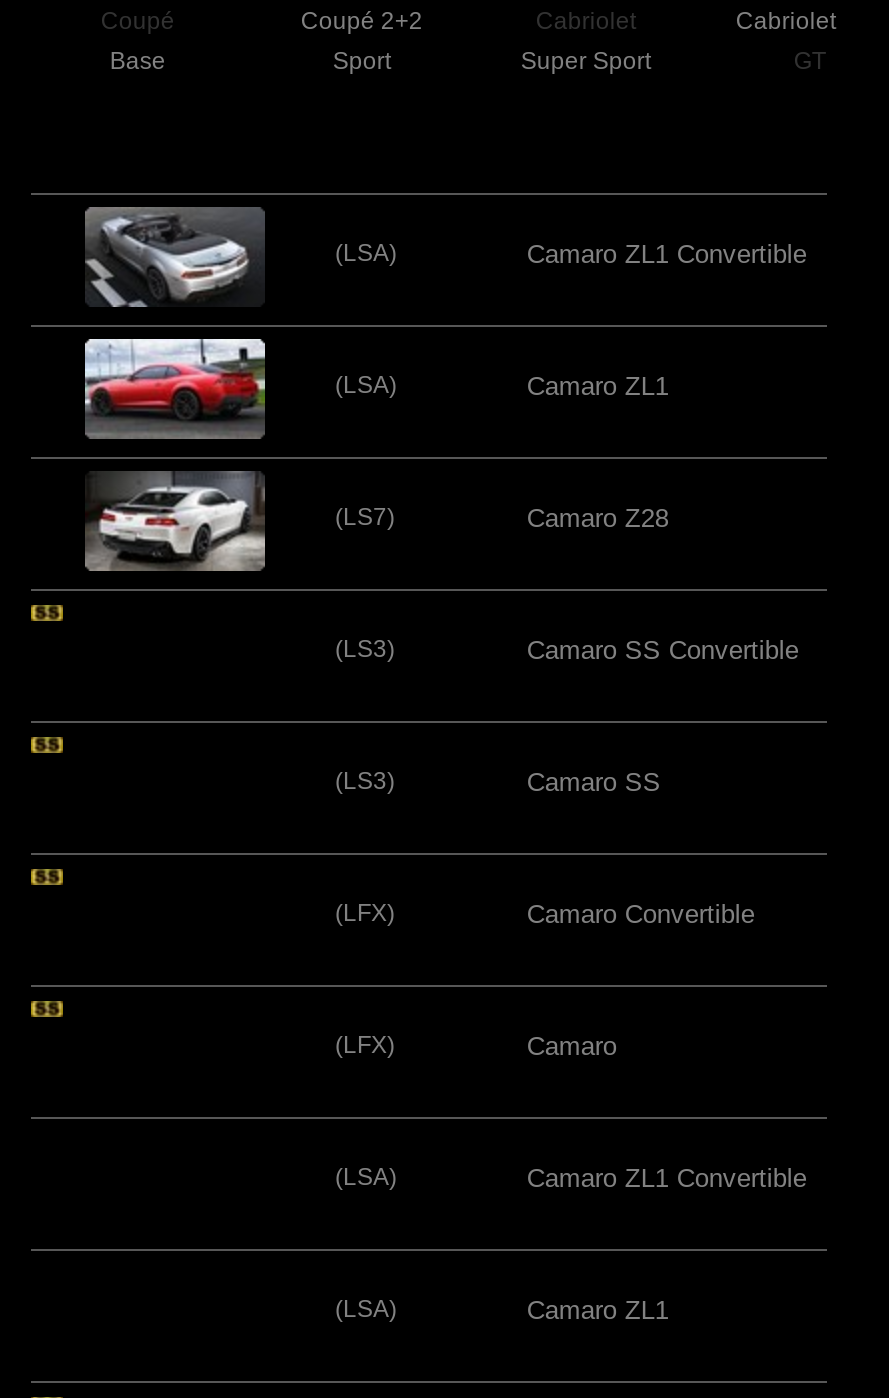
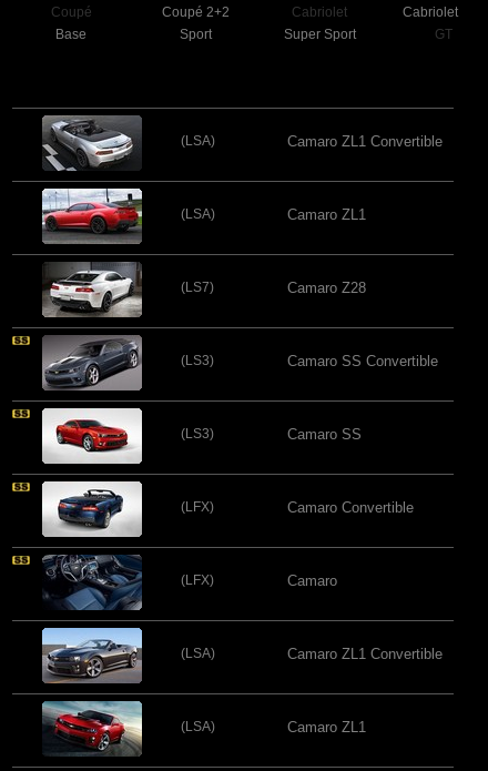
+ [image]

+ [image]

+ [image]

+ [image]

+ [image]

+ [image]
